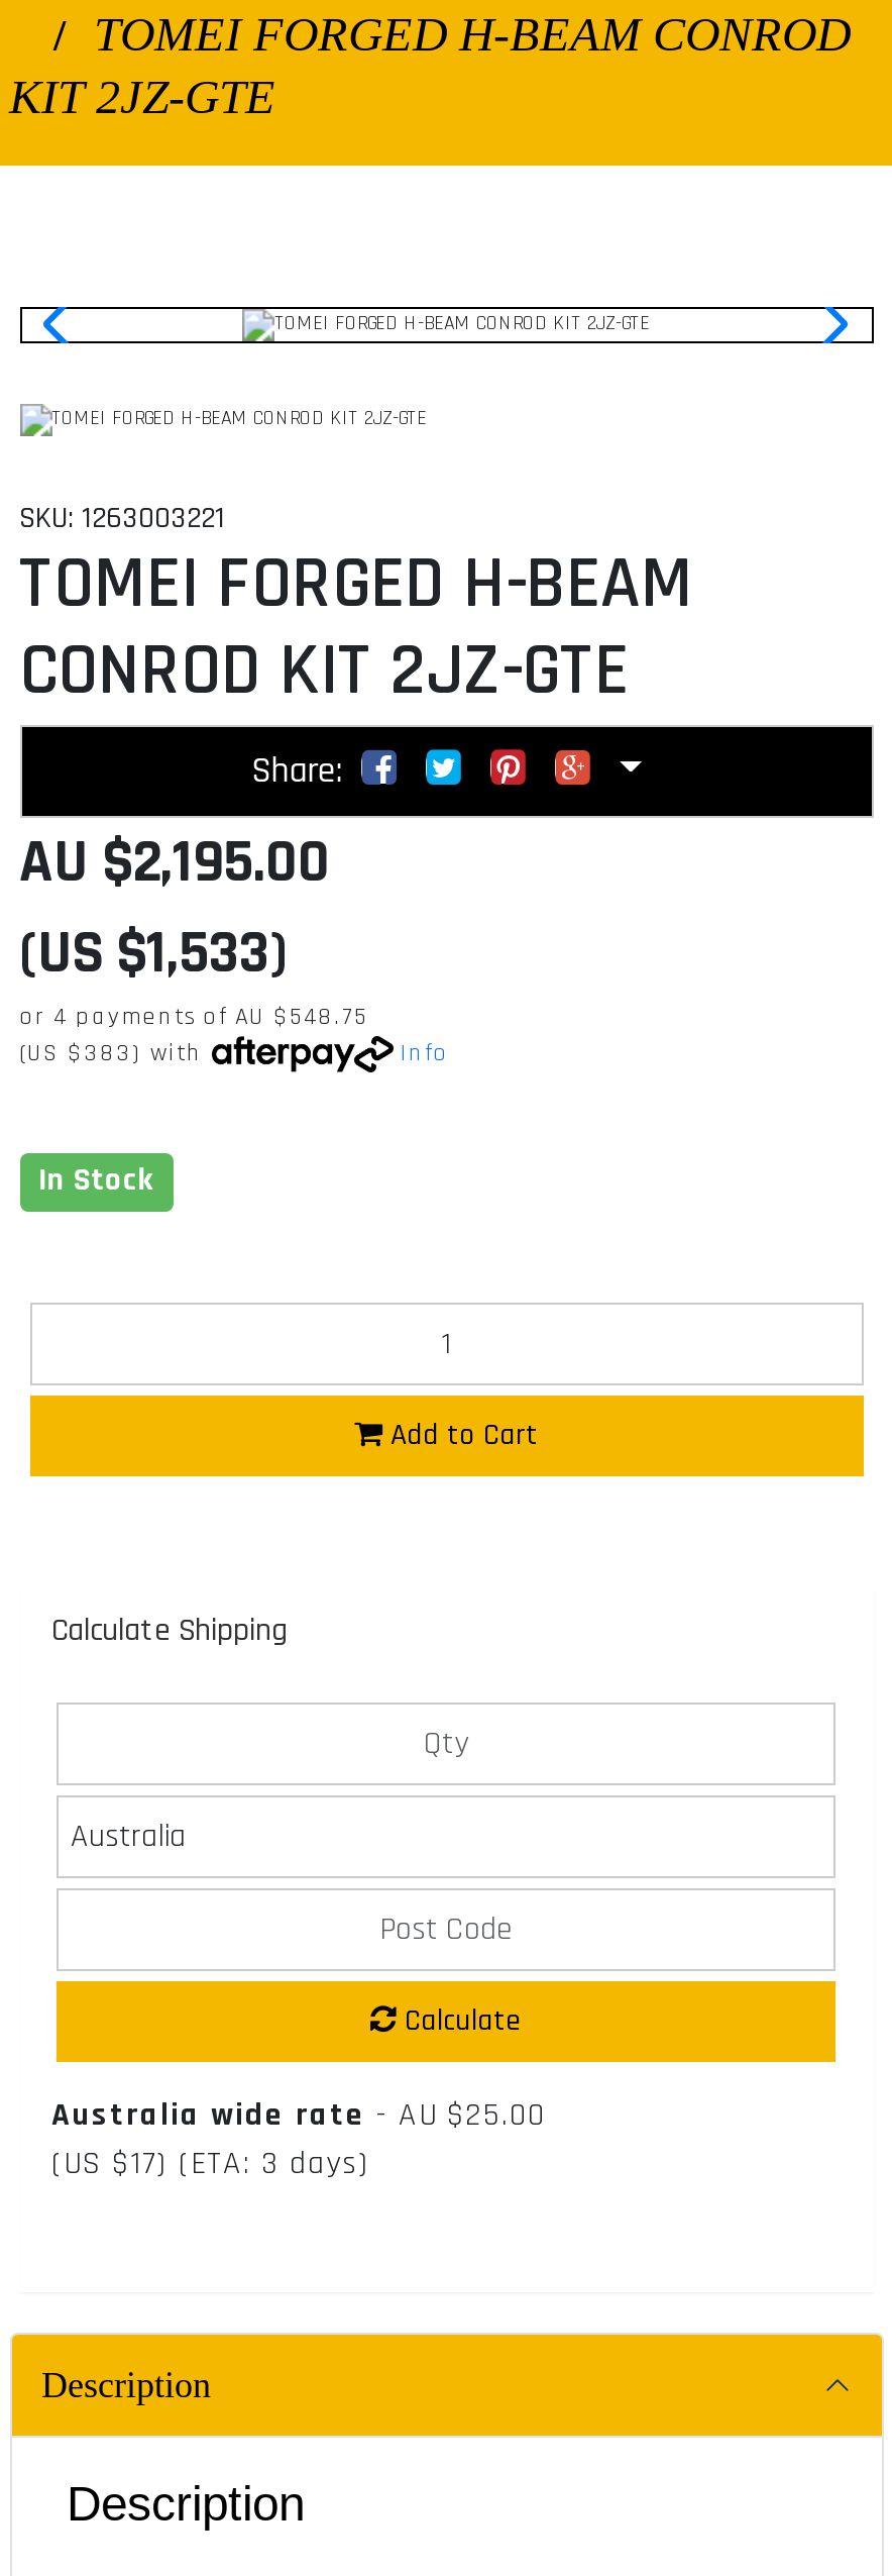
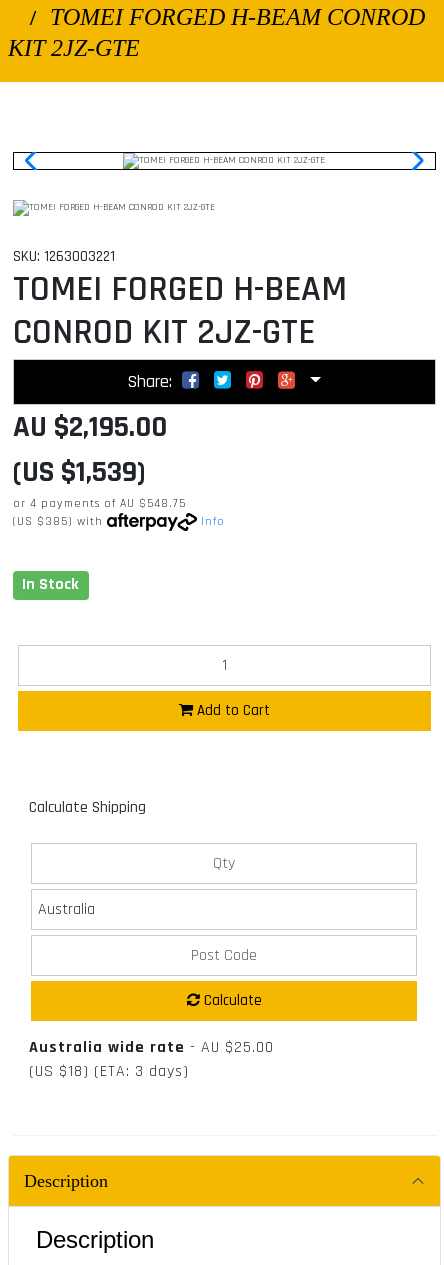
- (US $1,533)
+ (US $1,539)

- (US $383) with
+ (US $385) with

- (US $17) (ETA: 3 days)
+ (US $18) (ETA: 3 days)
